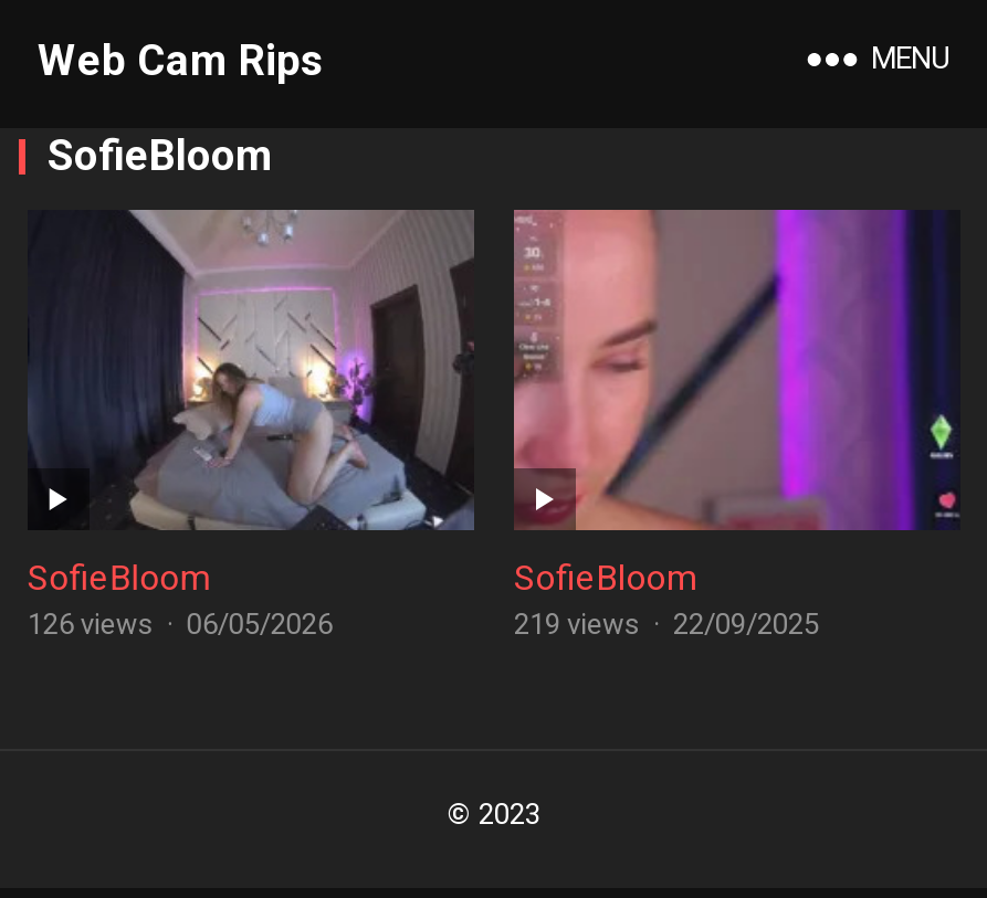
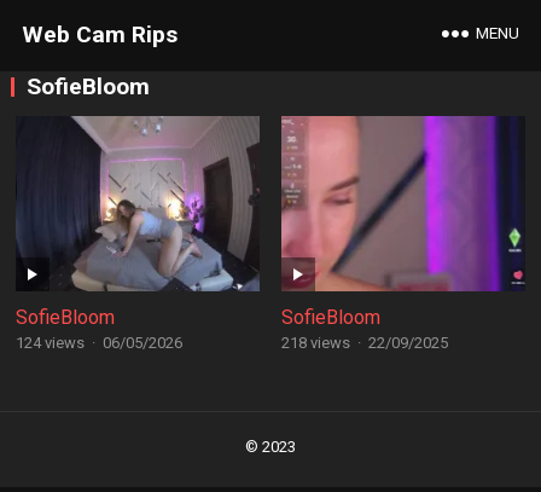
- 126 views · 06/05/2026
+ 124 views · 06/05/2026

- 219 views · 22/09/2025
+ 218 views · 22/09/2025
